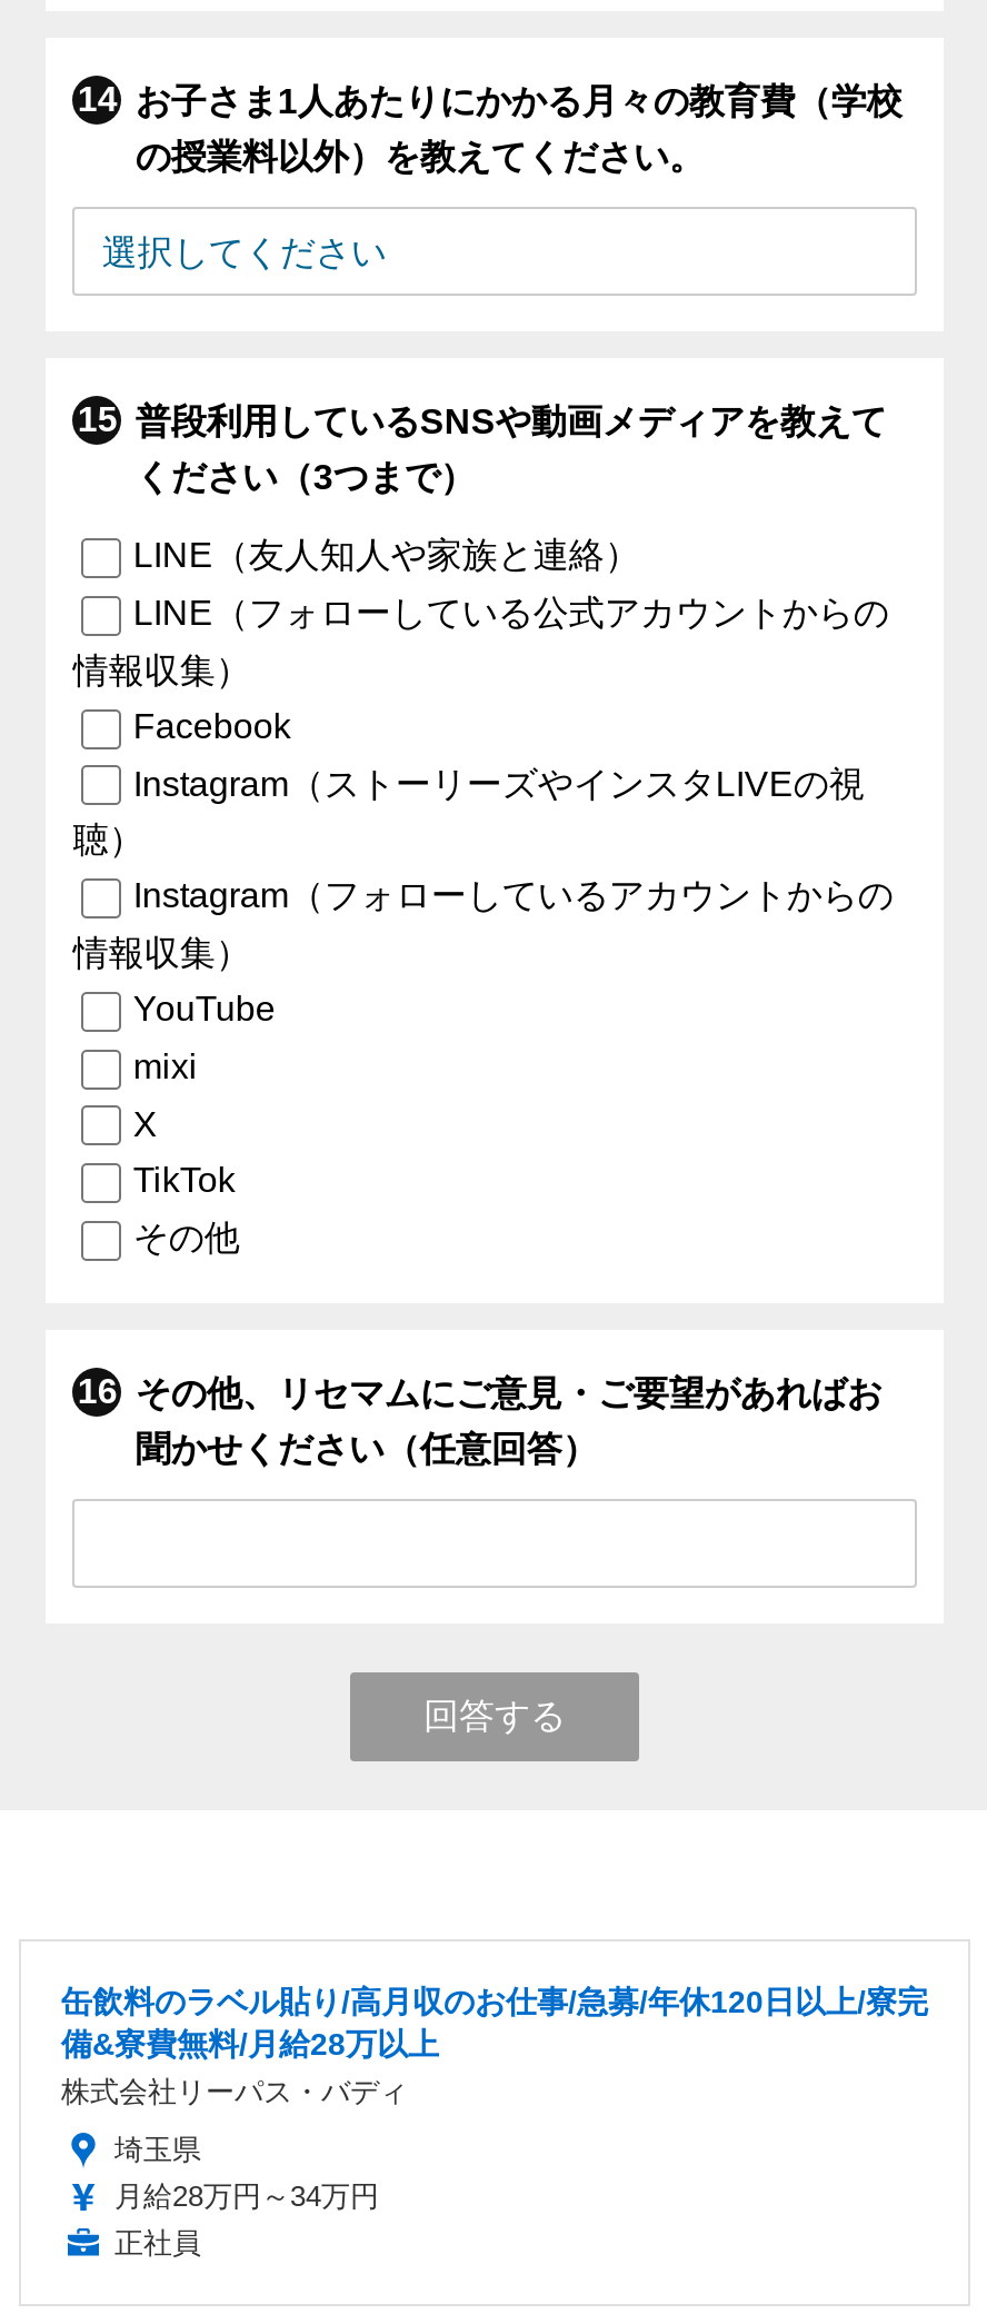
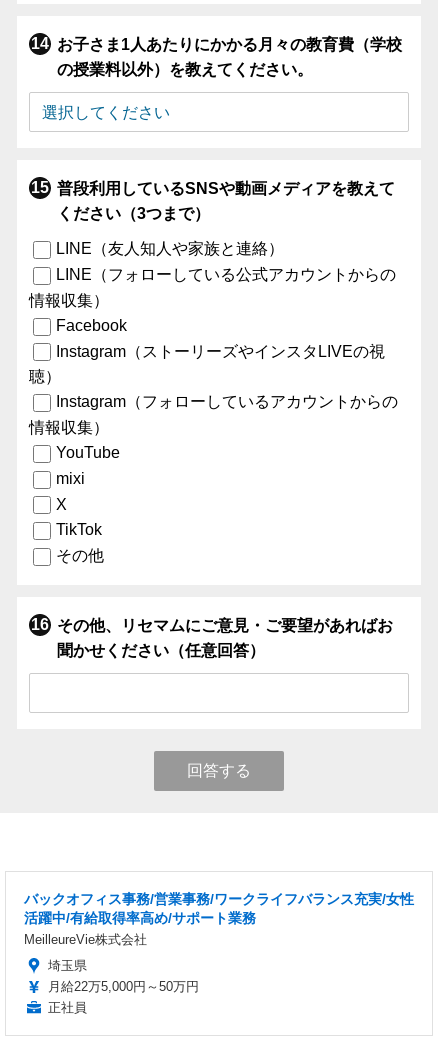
- 缶飲料のラベル貼り/高月収のお仕事/急募/年休120日以上/寮完
- 備&寮費無料/月給28万以上
- 株式会社リーパス・バディ
+ バックオフィス事務/営業事務/ワークライフバランス充実/女性
+ 活躍中/有給取得率高め/サポート業務
+ MeilleureVie株式会社

- 月給28万円～34万円
+ 月給22万5,000円～50万円
